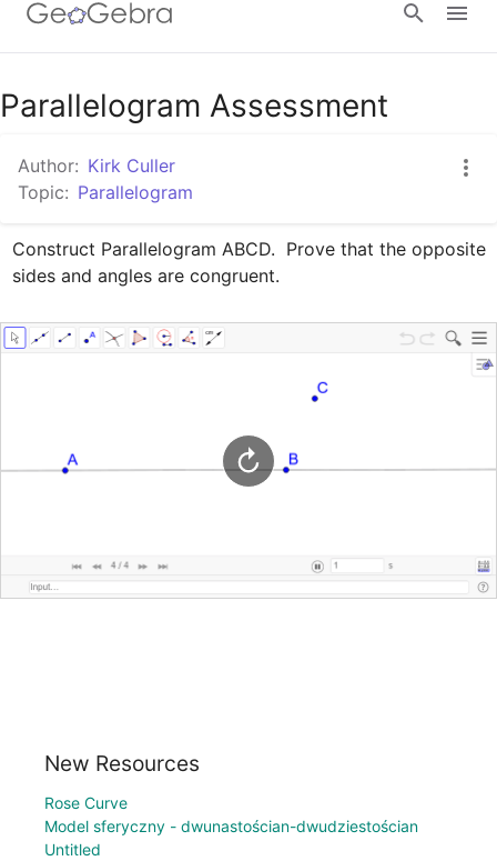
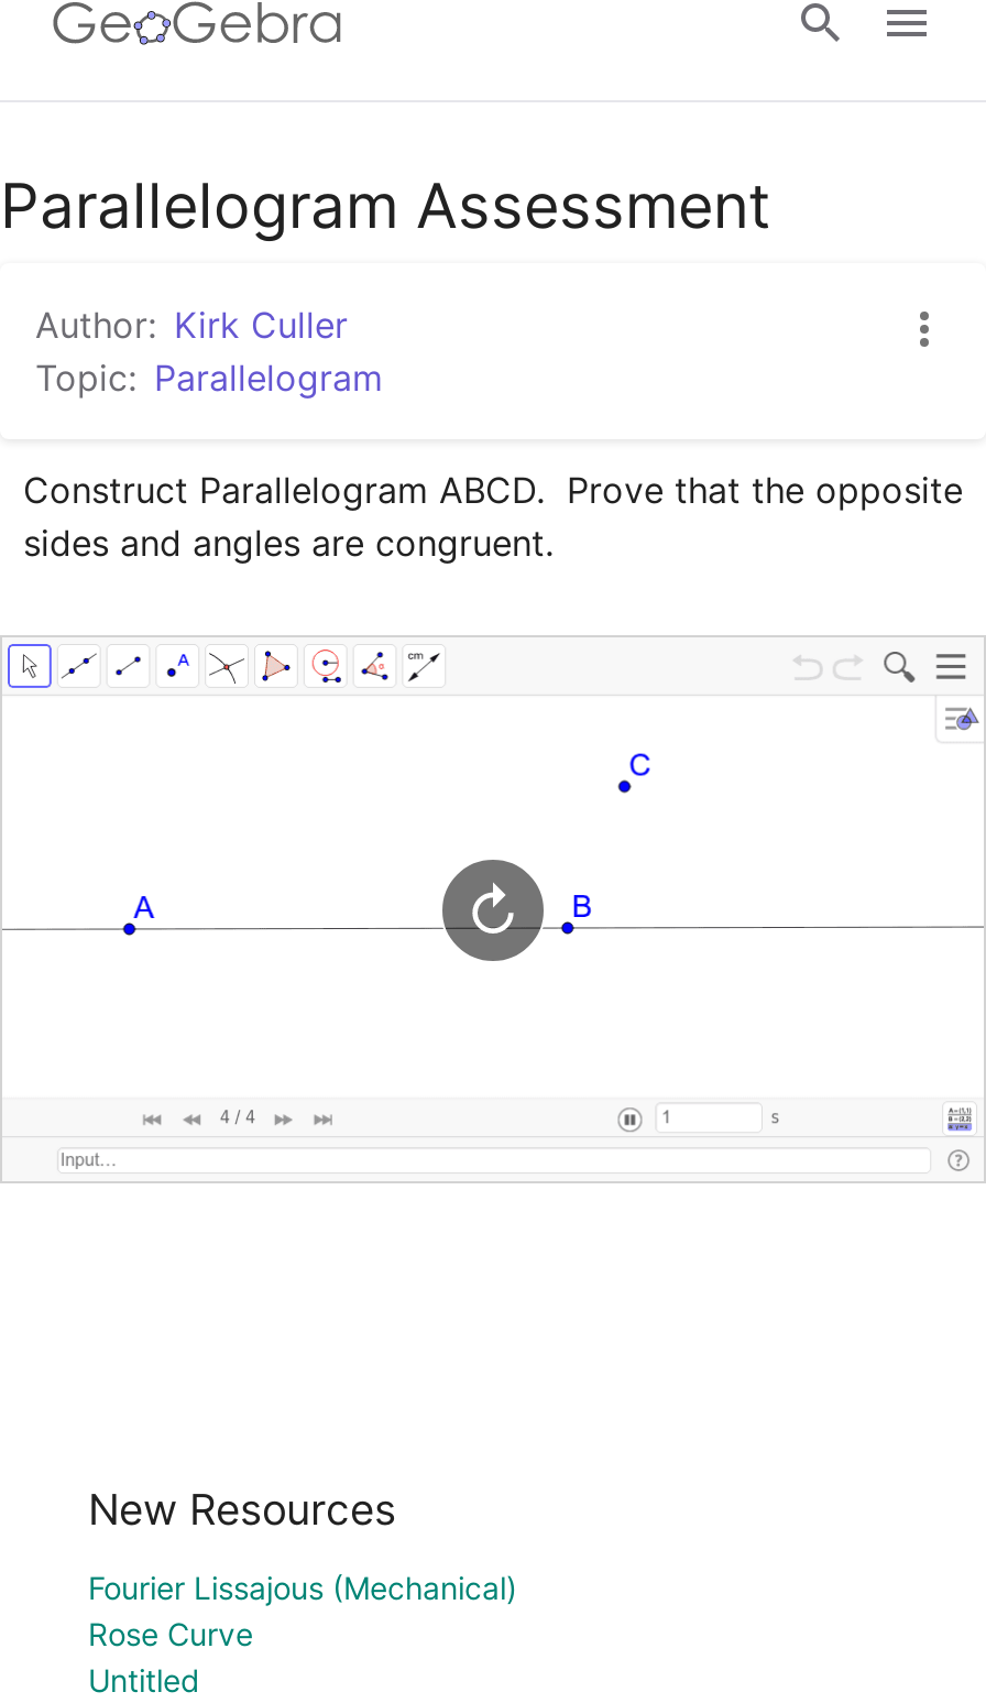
+ Fourier Lissajous (Mechanical)

moved down: Rose Curve

- Model sferyczny - dwunastościan-dwudziestościan
